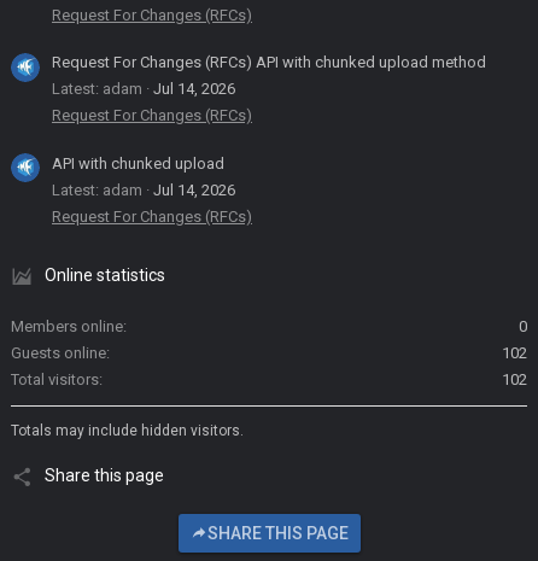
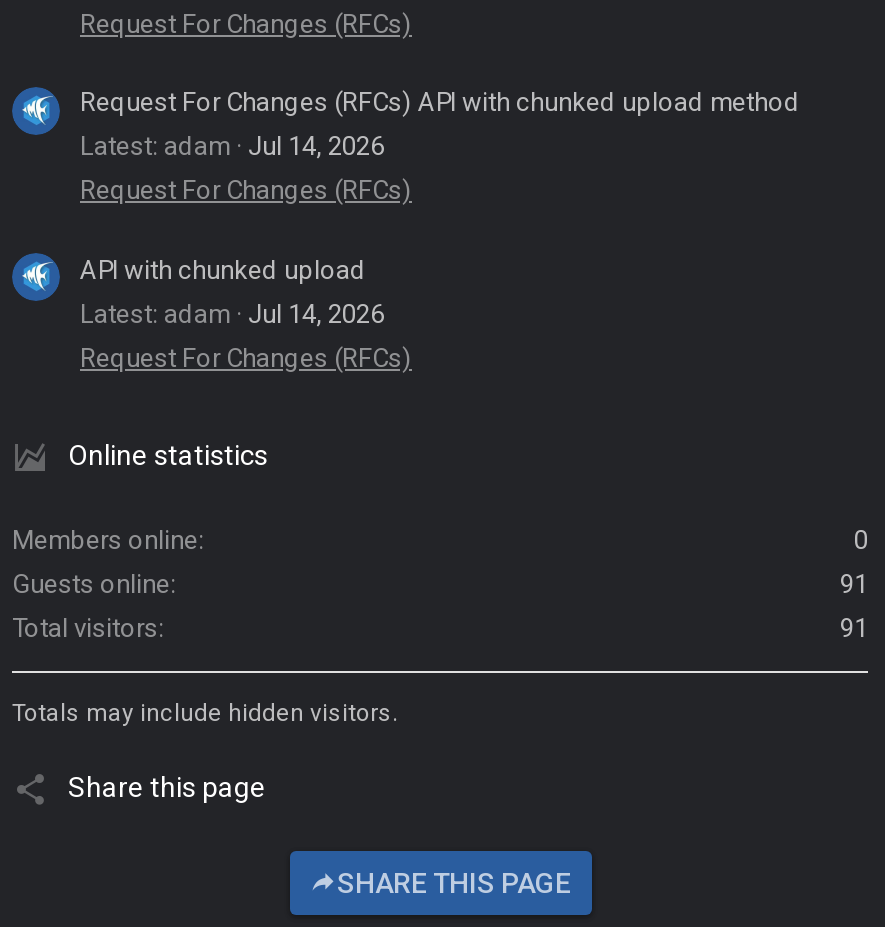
- 102
+ 91

- 102
+ 91
